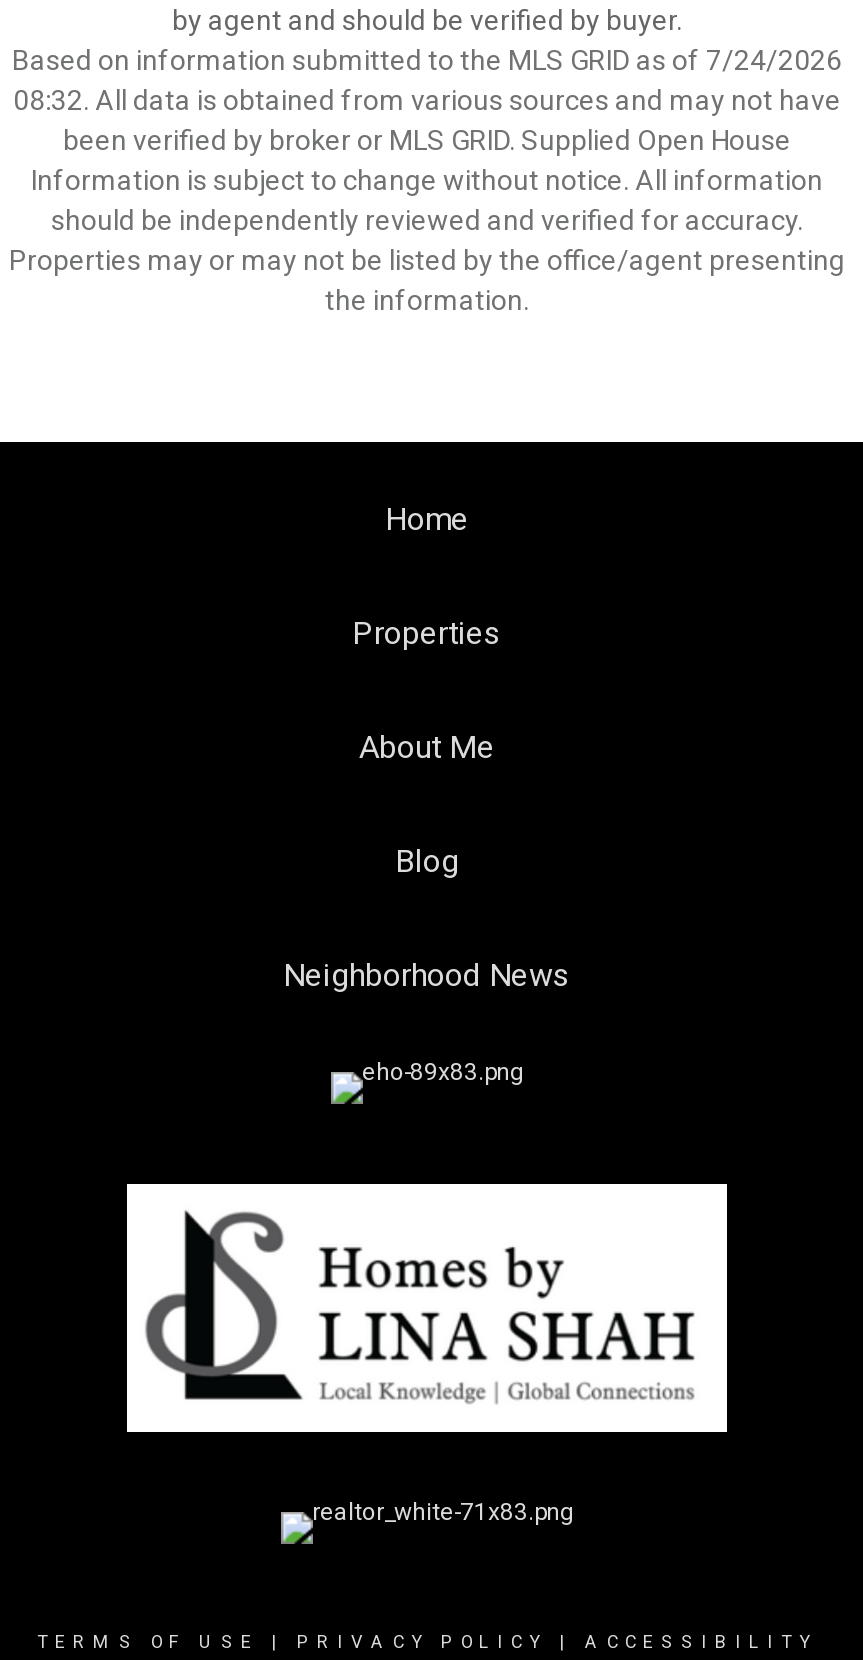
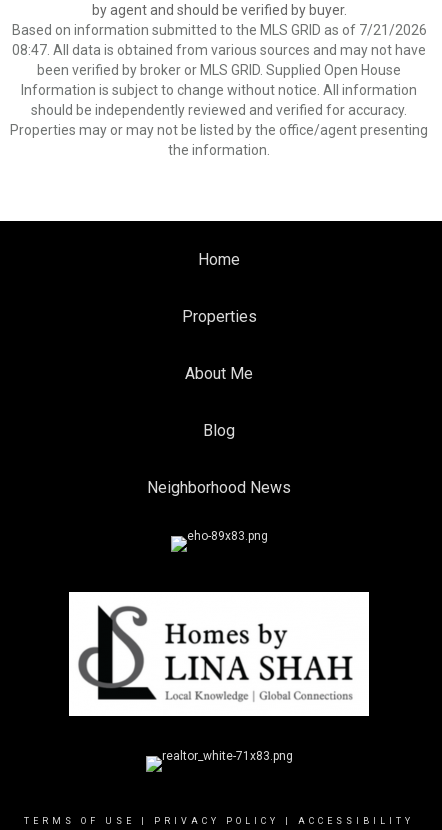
- Based on information submitted to the MLS GRID as of 7/24/2026
+ Based on information submitted to the MLS GRID as of 7/21/2026

- 08:32. All data is obtained from various sources and may not have
+ 08:47. All data is obtained from various sources and may not have
